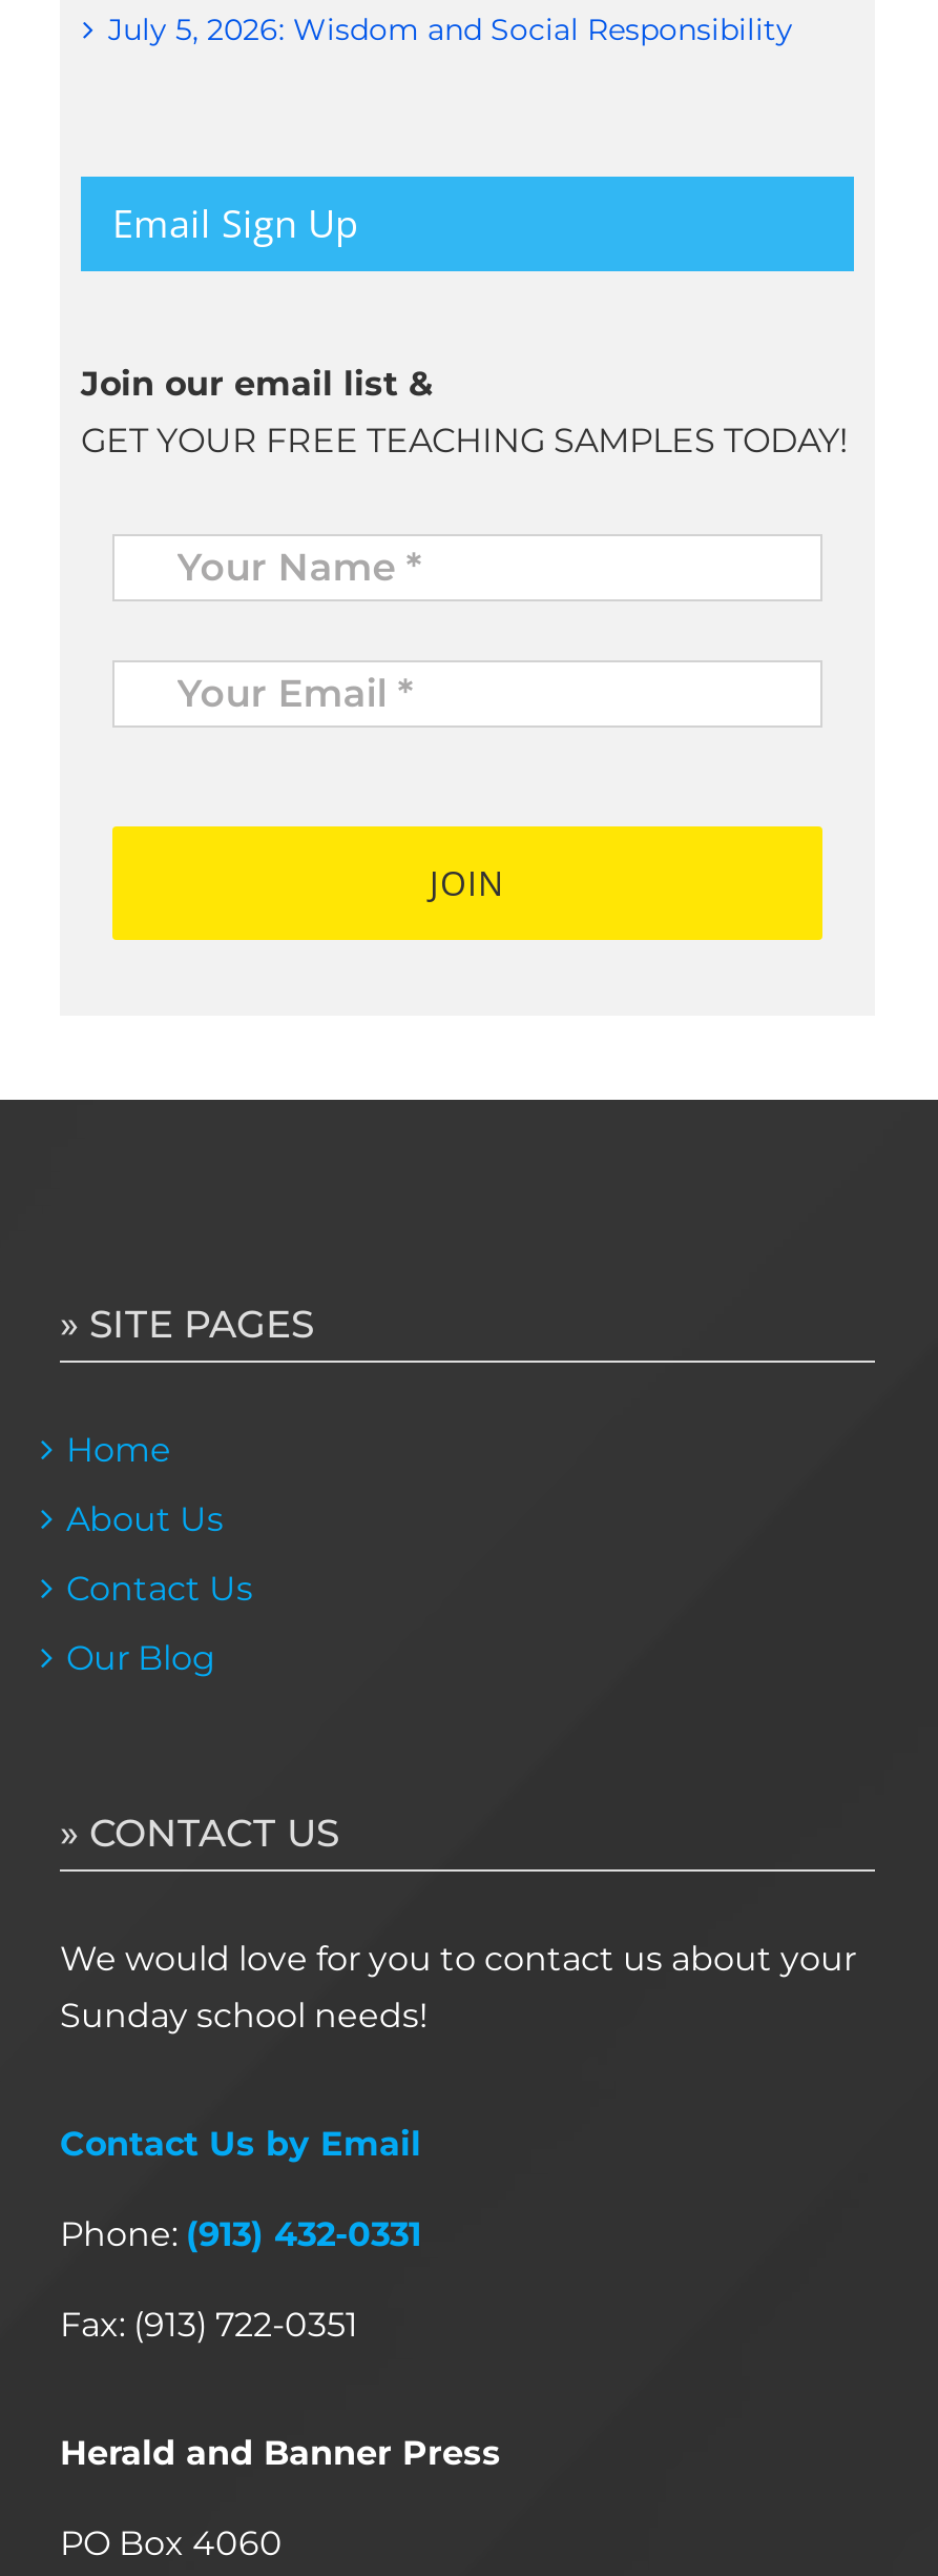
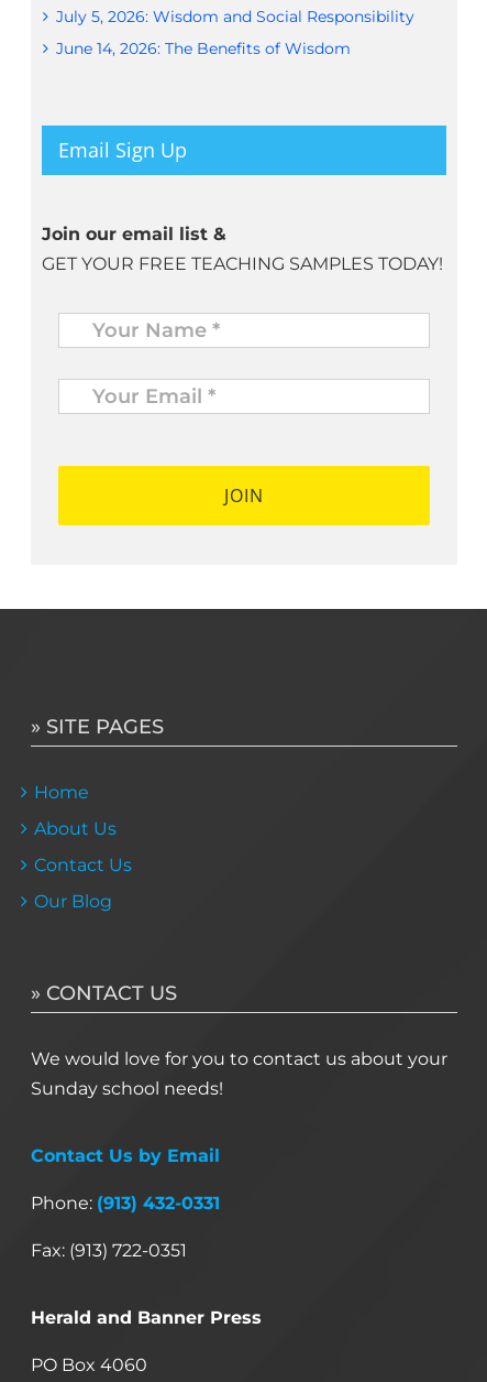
+ June 14, 2026: The Benefits of Wisdom
